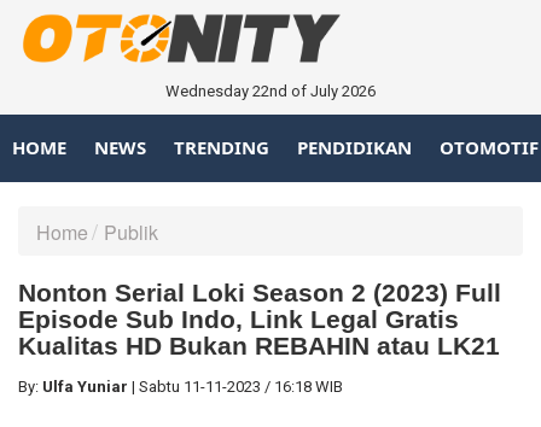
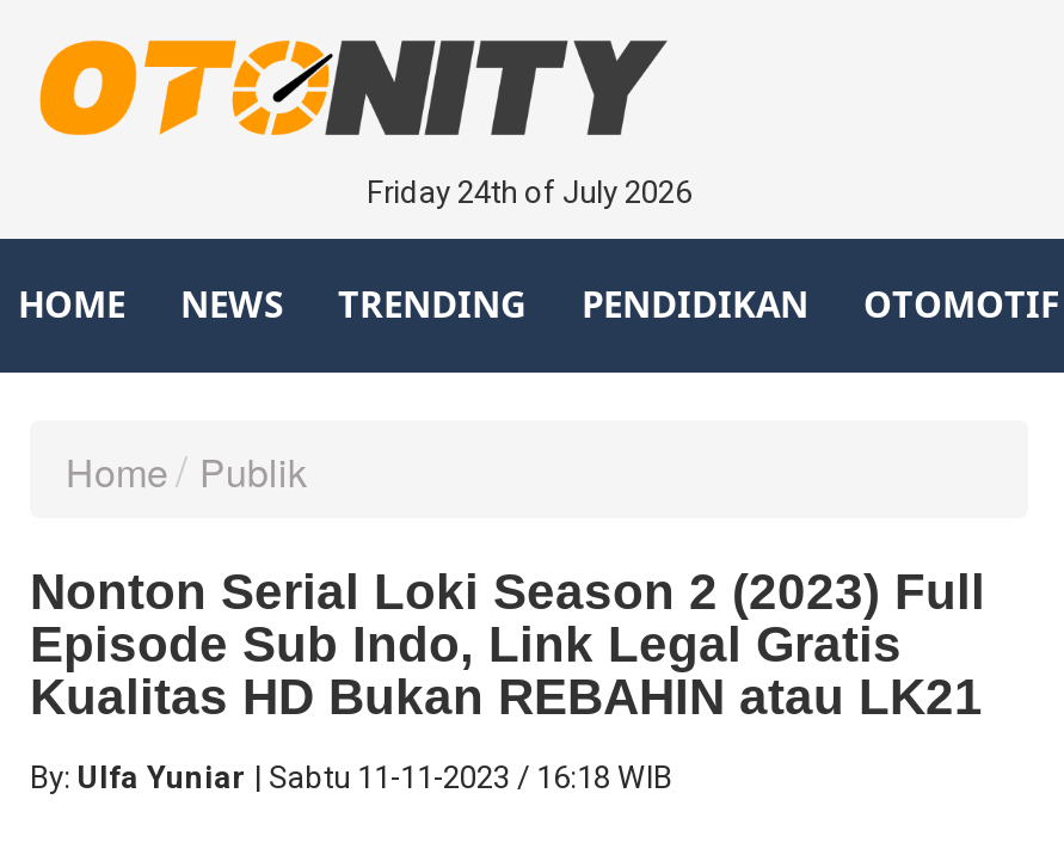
- Wednesday 22nd of July 2026
+ Friday 24th of July 2026
